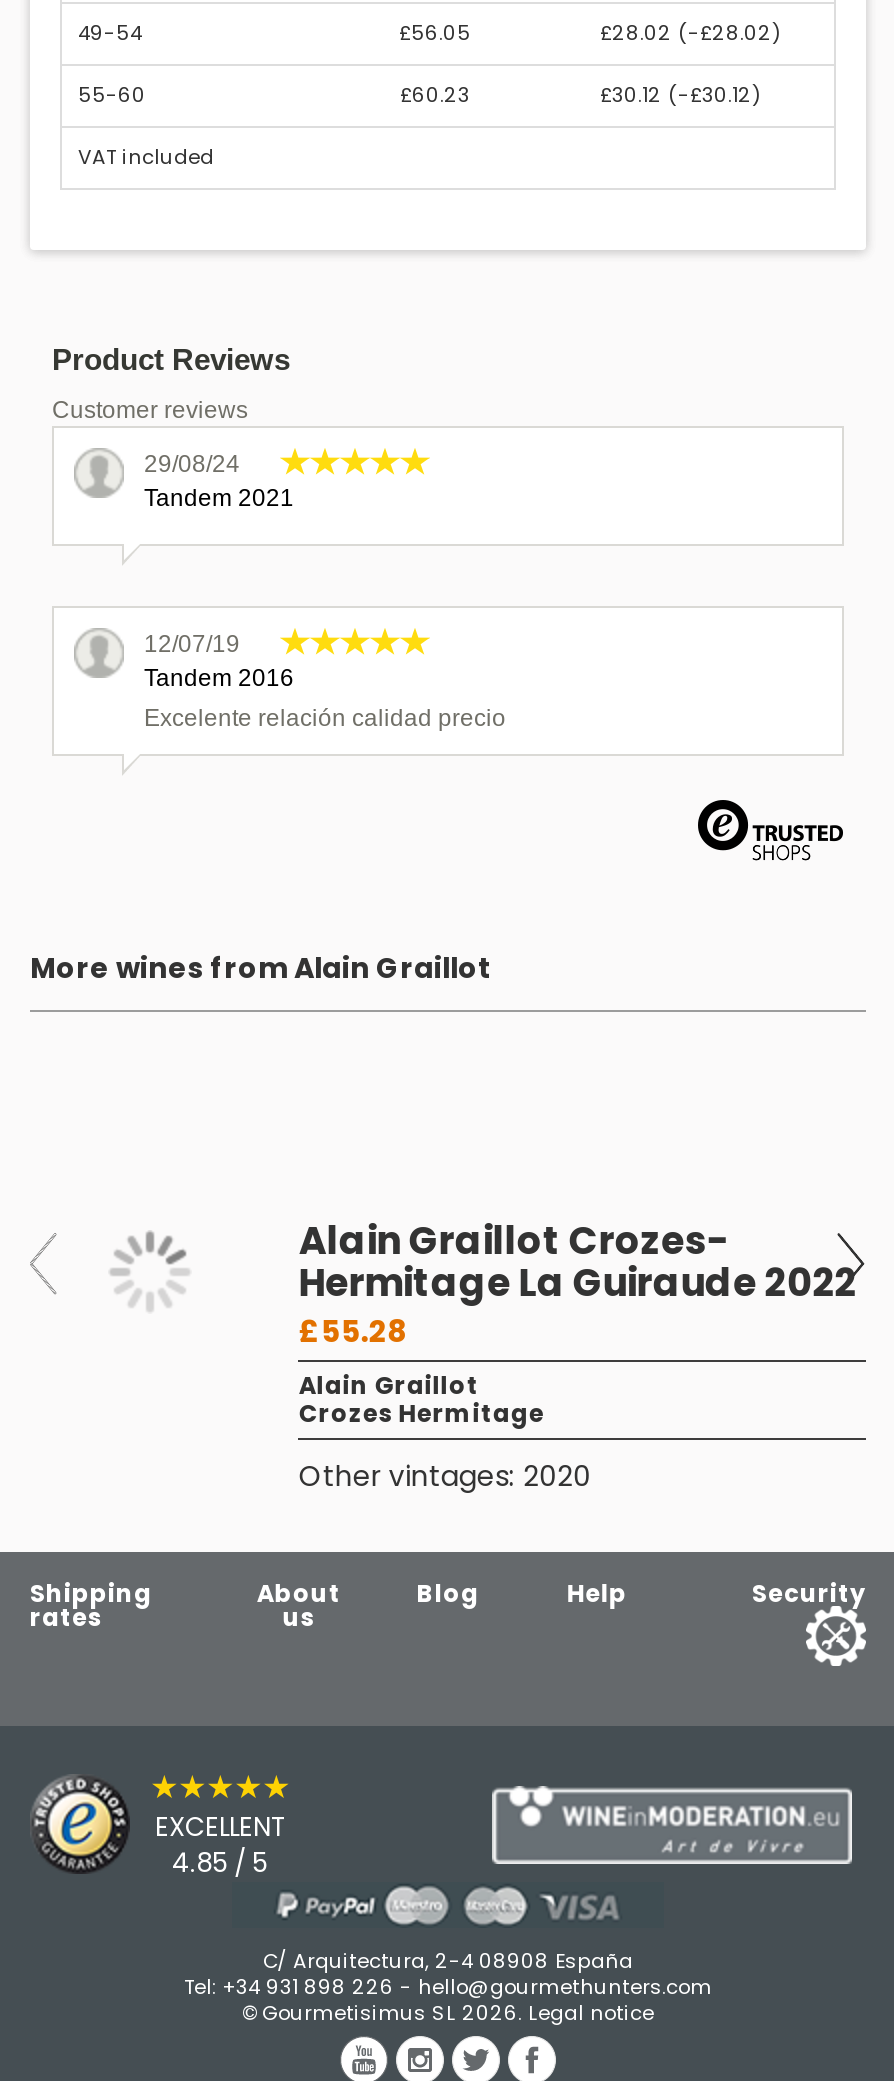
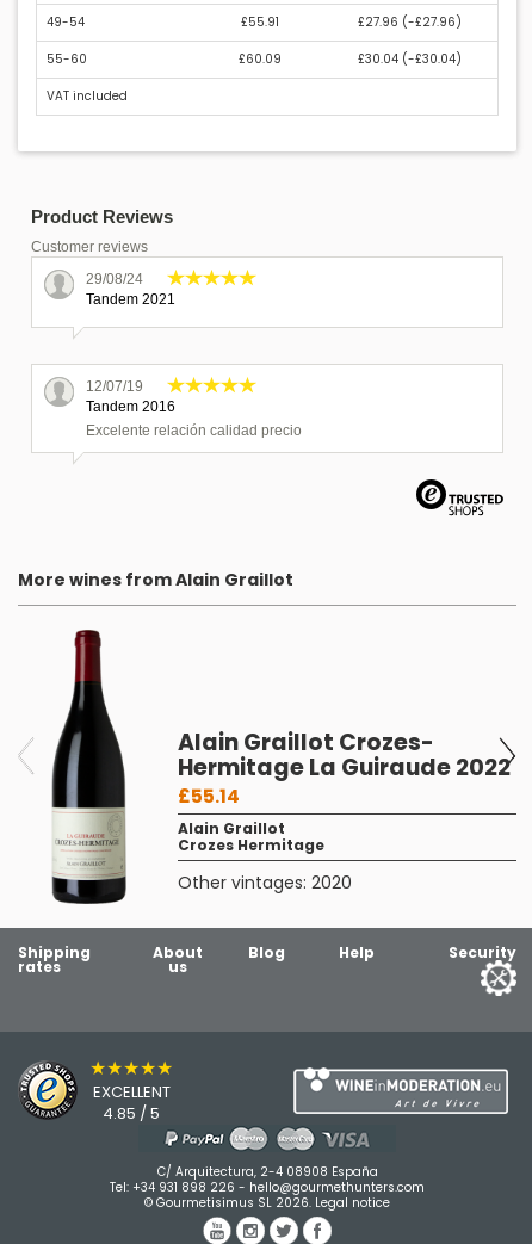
- £56.05
+ £55.91

- £28.02 (-£28.02)
+ £27.96 (-£27.96)

- £60.23
+ £60.09

- £30.12 (-£30.12)
+ £30.04 (-£30.04)

+ [image]

- £55.28
+ £55.14
